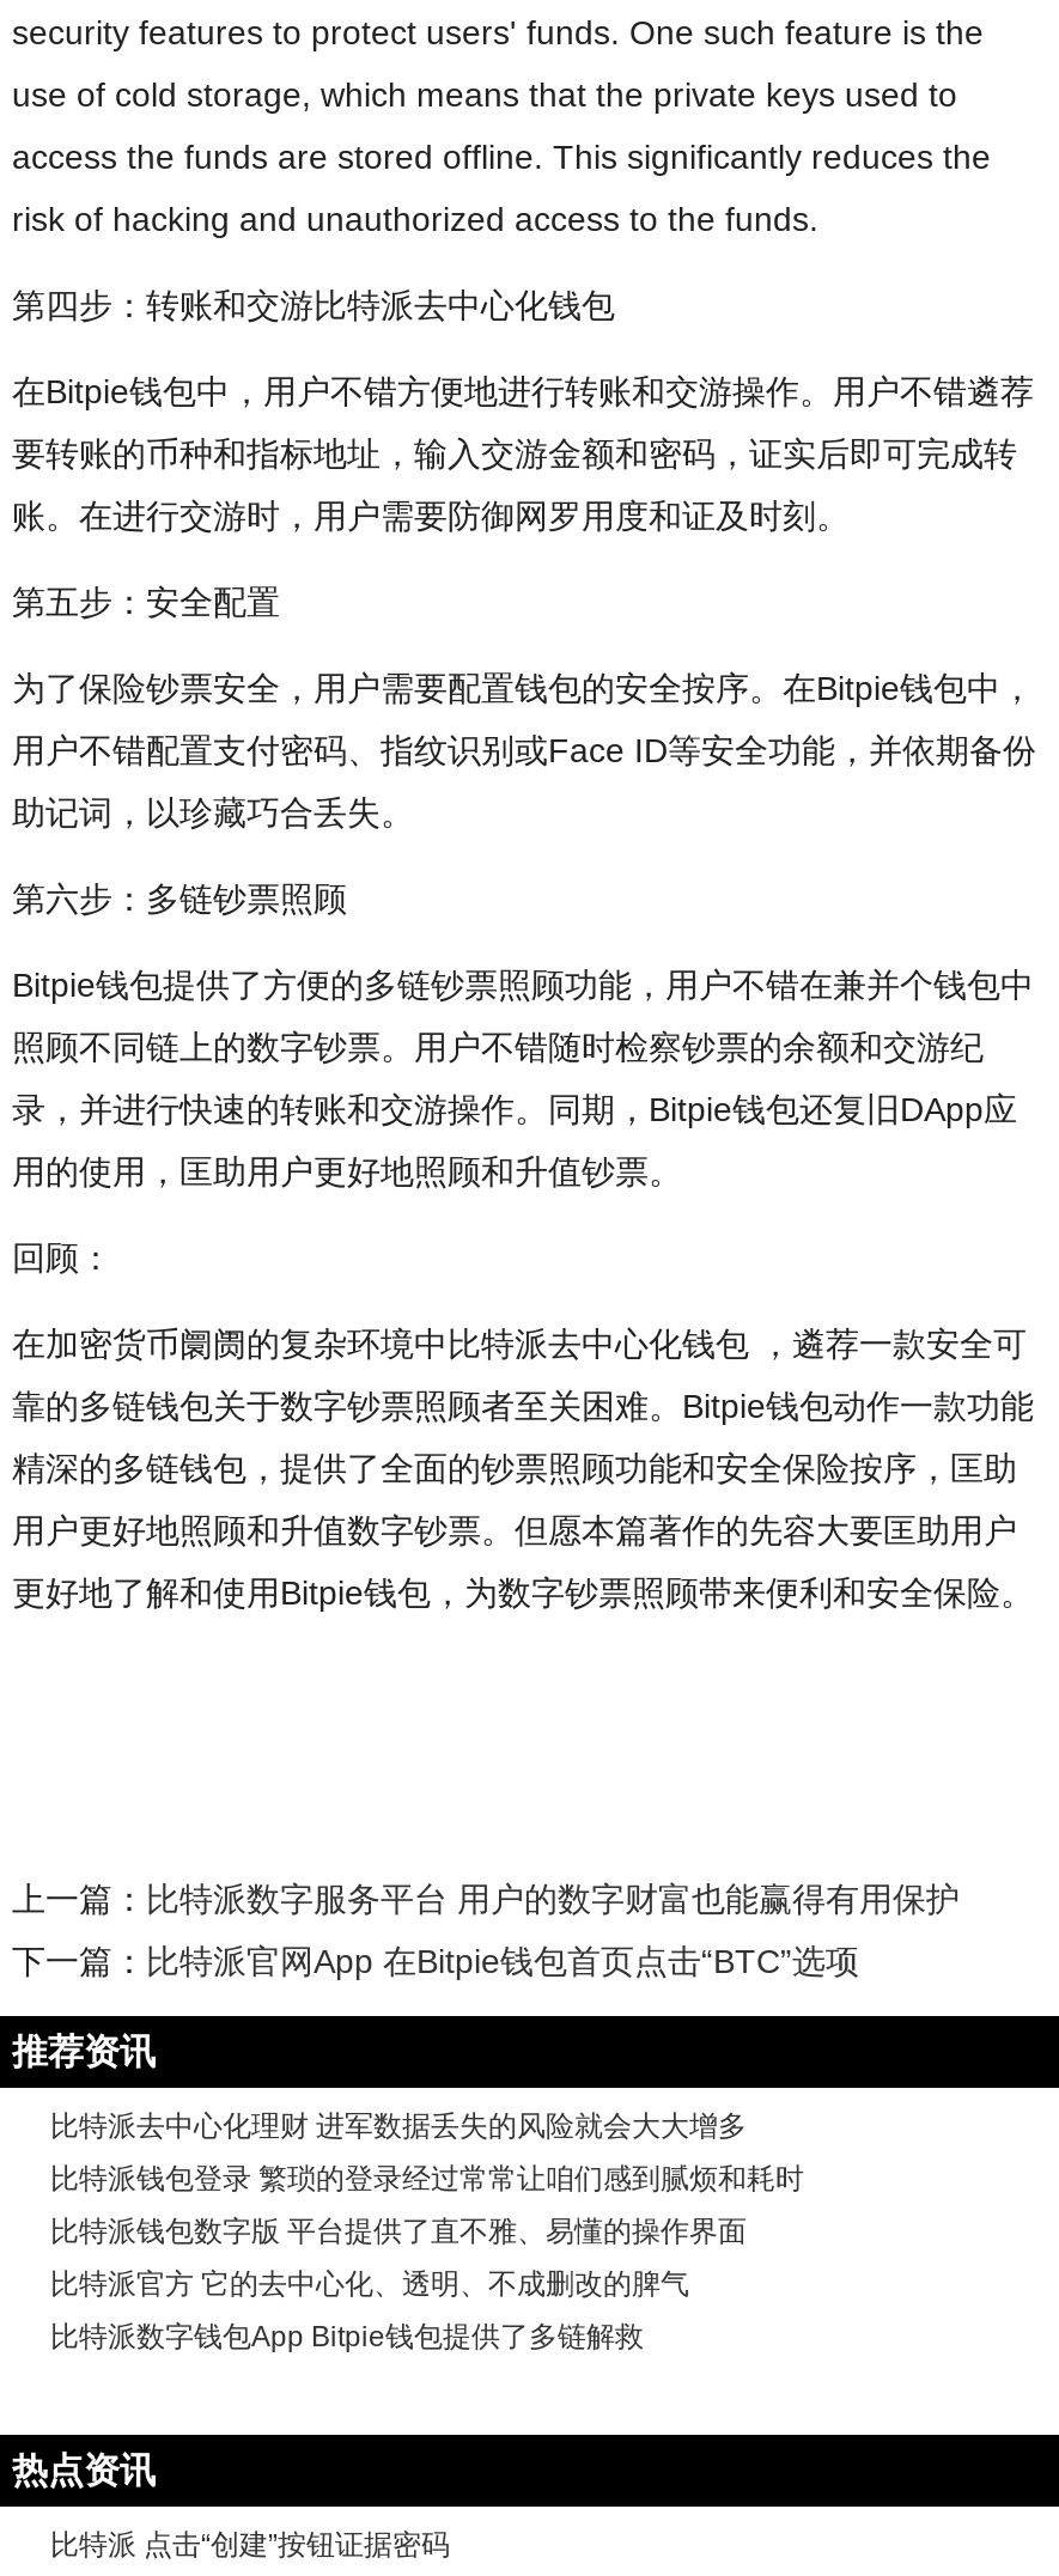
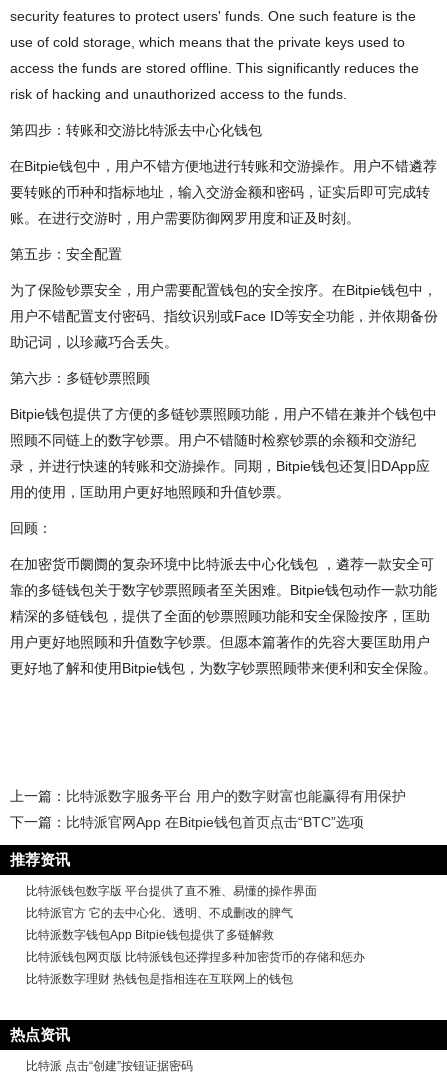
- 比特派去中心化理财 进军数据丢失的风险就会大大增多
- 比特派钱包登录 繁琐的登录经过常常让咱们感到腻烦和耗时

moved up: 比特派钱包数字版 平台提供了直不雅、易懂的操作界面 | 比特派官方 它的去中心化、透明、不成删改的脾气 | 比特派数字钱包App Bitpie钱包提供了多链解救

+ 比特派钱包网页版 比特派钱包还撑捏多种加密货币的存储和惩办
+ 比特派数字理财 热钱包是指相连在互联网上的钱包
